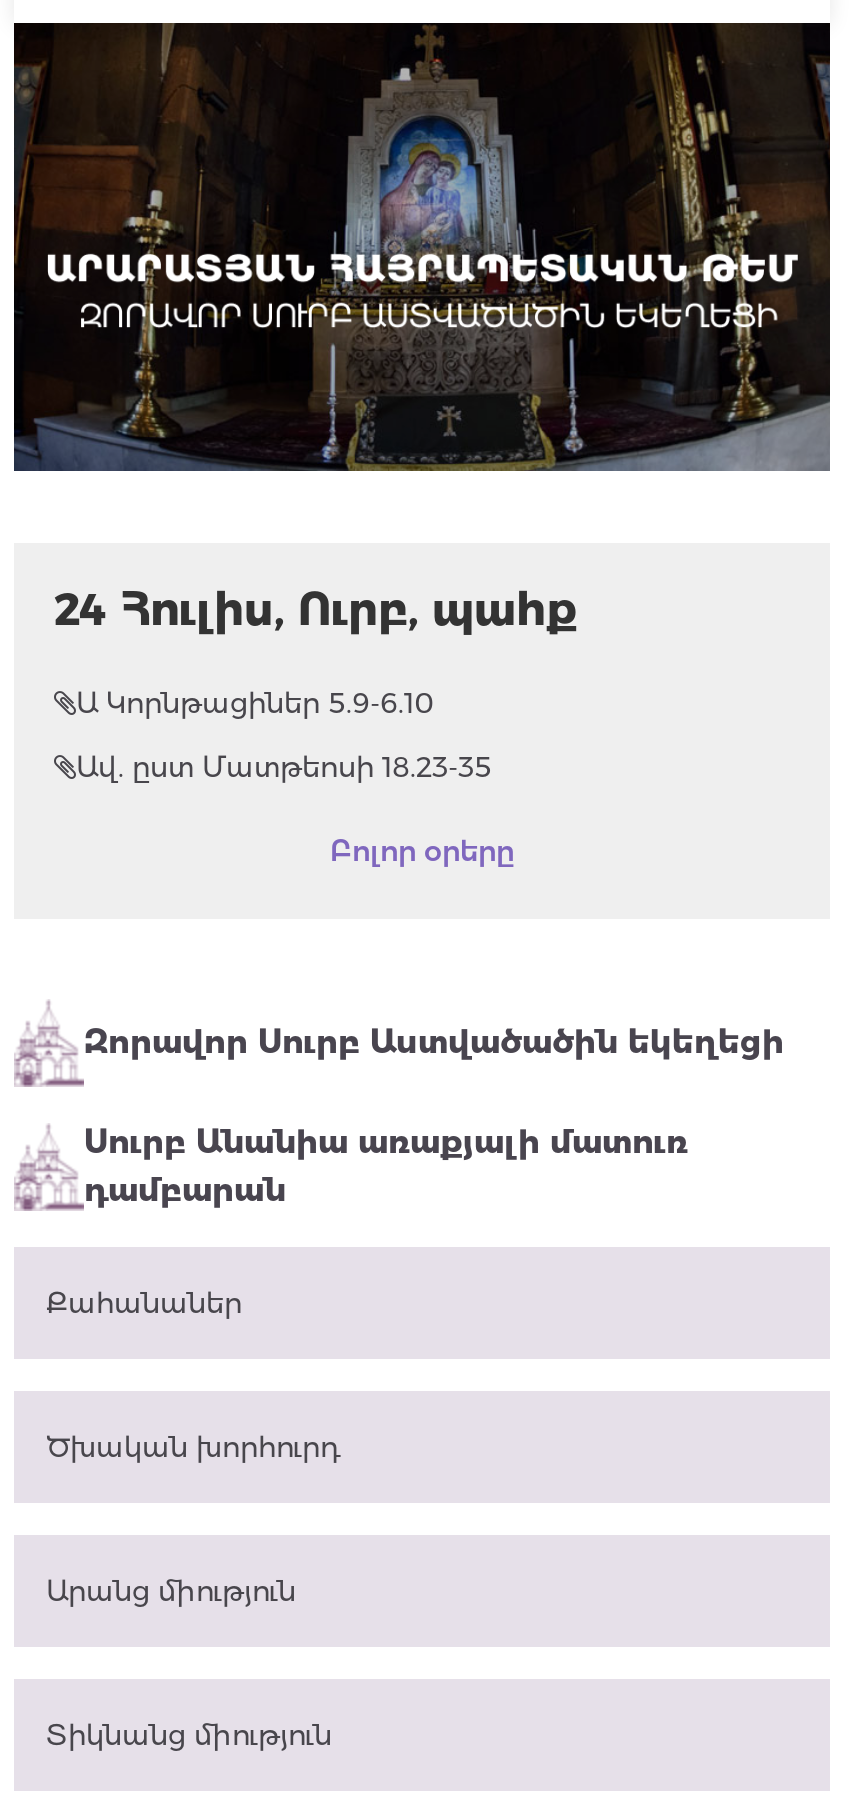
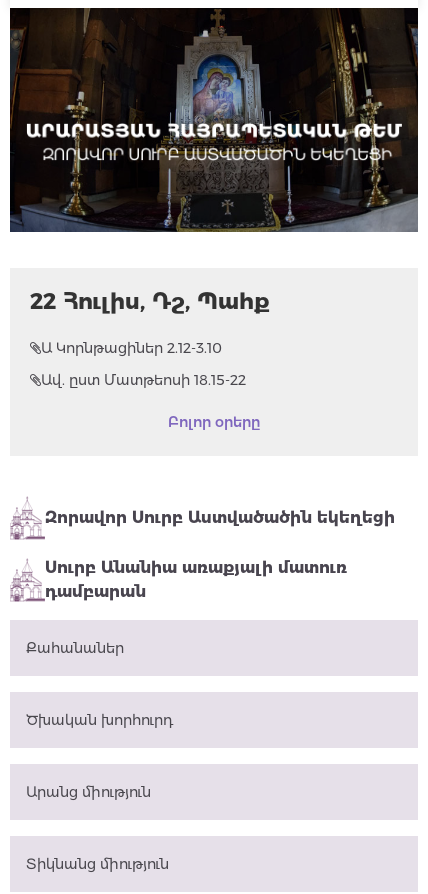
- 24 Հուլիս, Ուրբ, պահք
+ 22 Հուլիս, Դշ, Պահք

- Ա Կորնթացիներ 5.9-6.10
+ Ա Կորնթացիներ 2.12-3.10

- Ավ. ըստ Մատթեոսի 18.23-35
+ Ավ. ըստ Մատթեոսի 18.15-22
